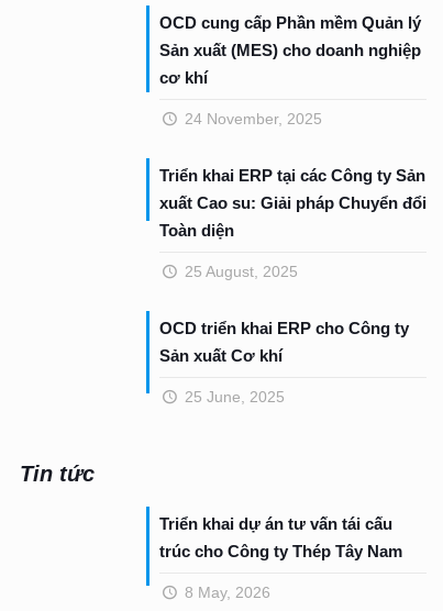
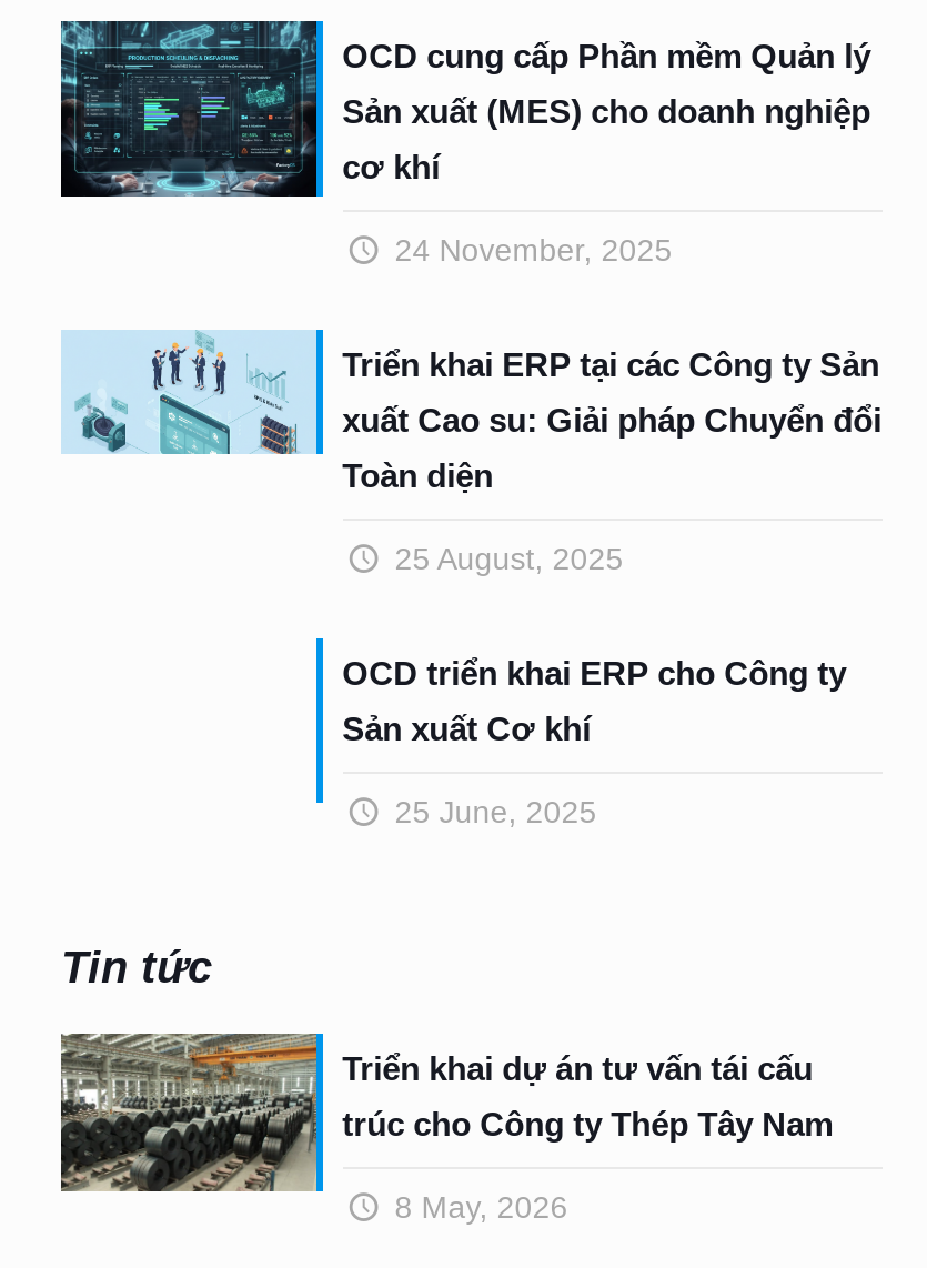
+ [image]

+ [image]

+ [image]
